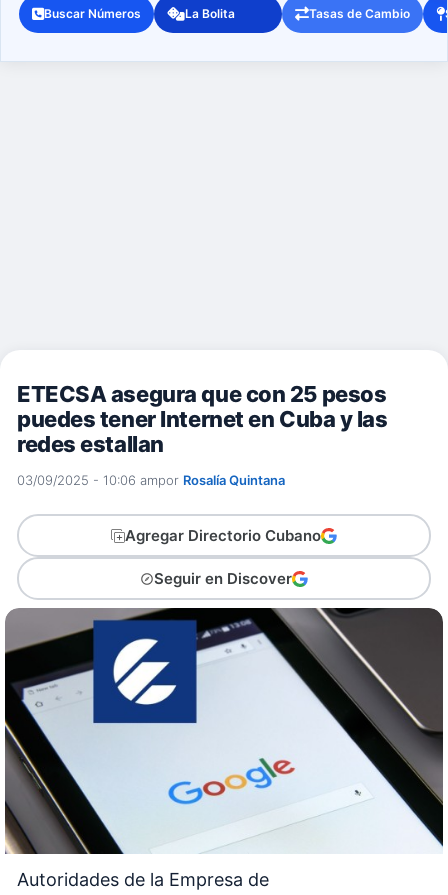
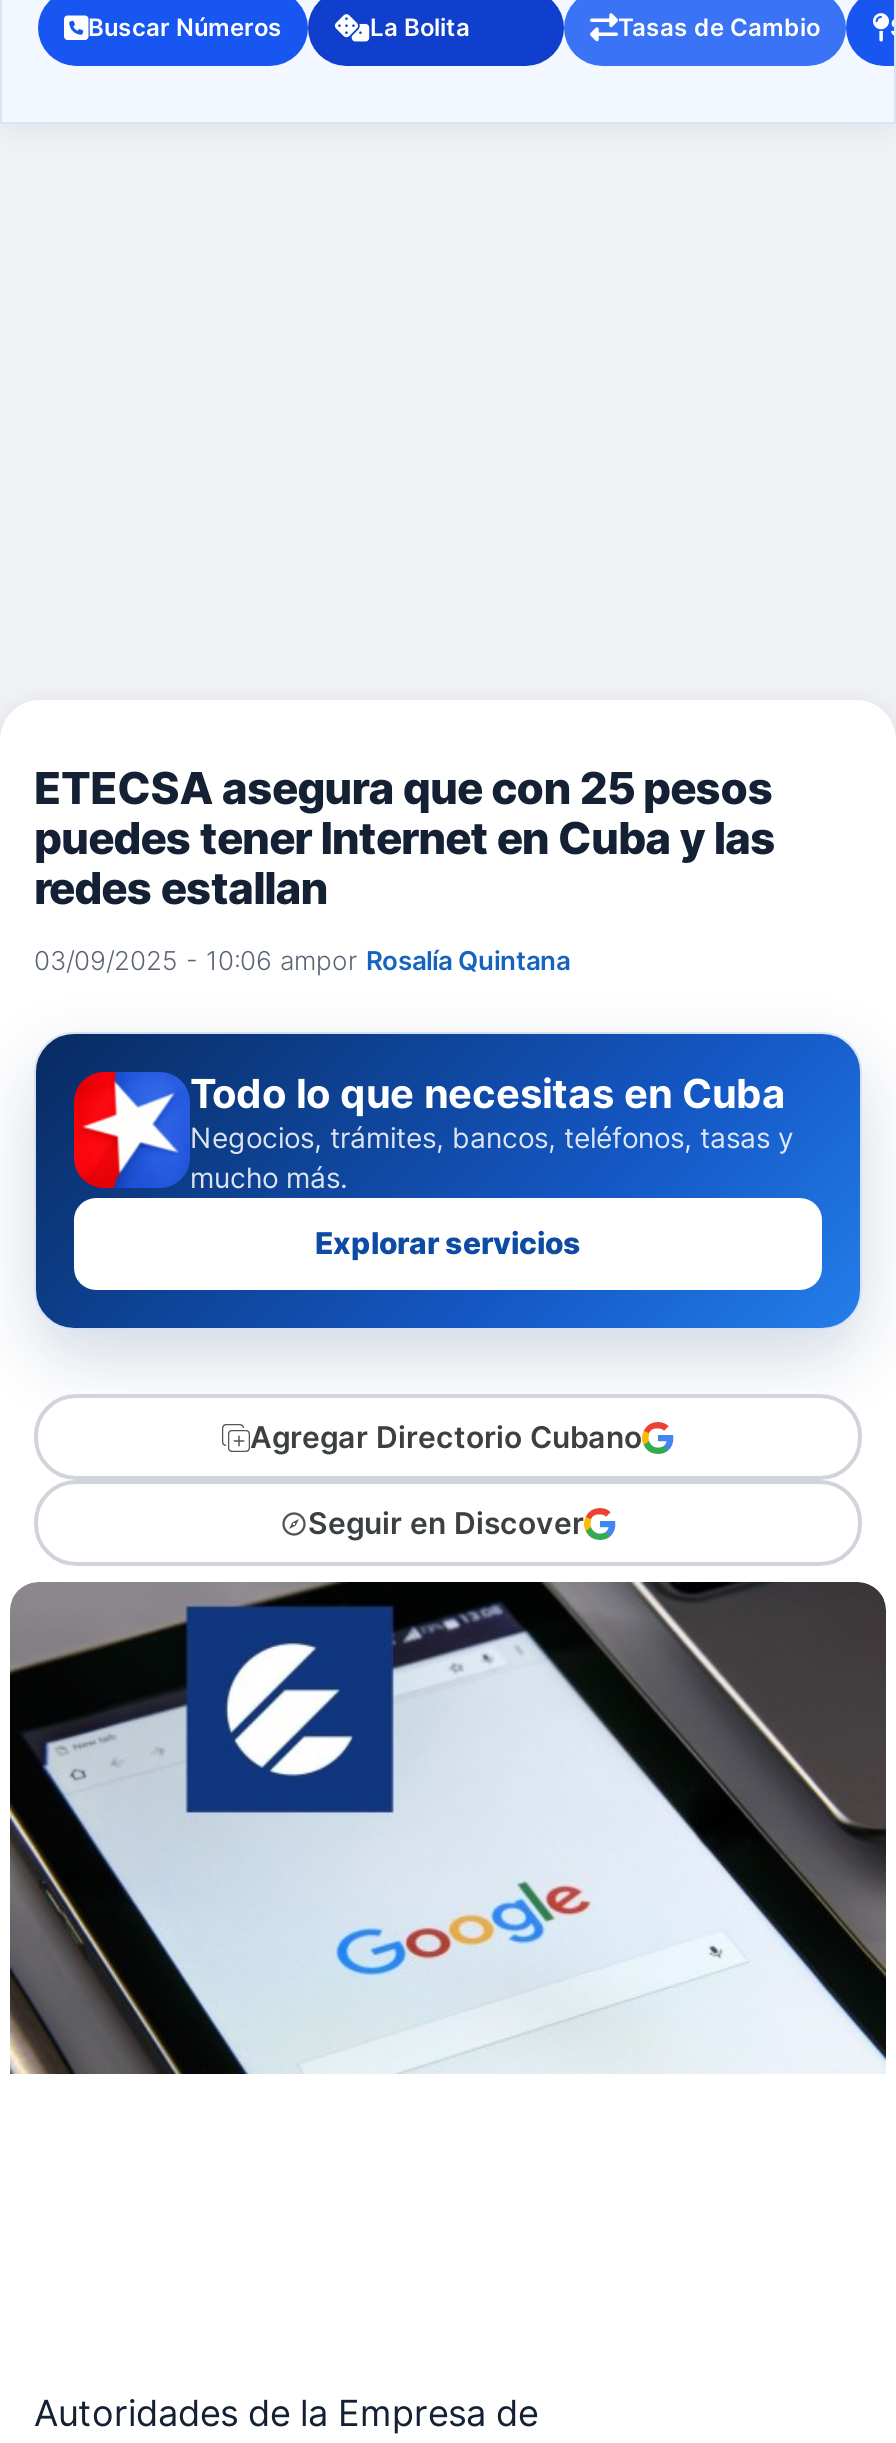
+ [image]
+ Todo lo que necesitas en Cuba
+ Negocios, trámites, bancos, teléfonos, tasas y
+ mucho más.
+ Explorar servicios
